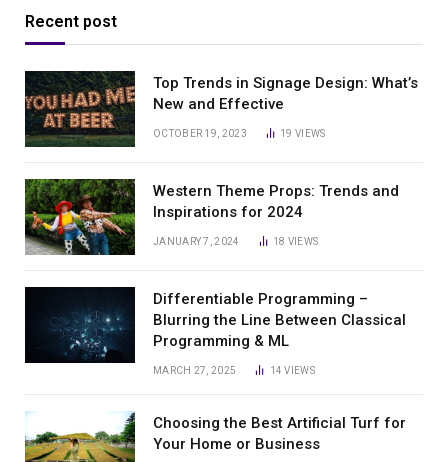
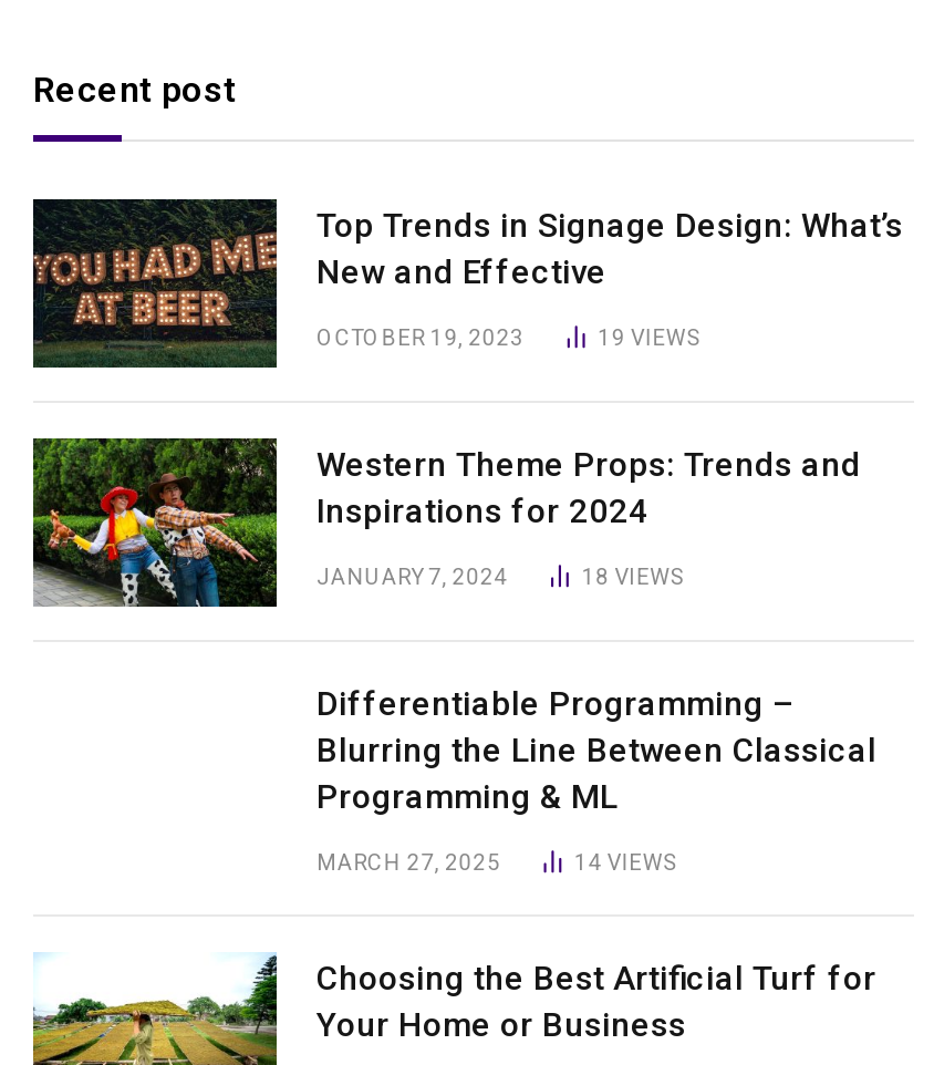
- [image]
